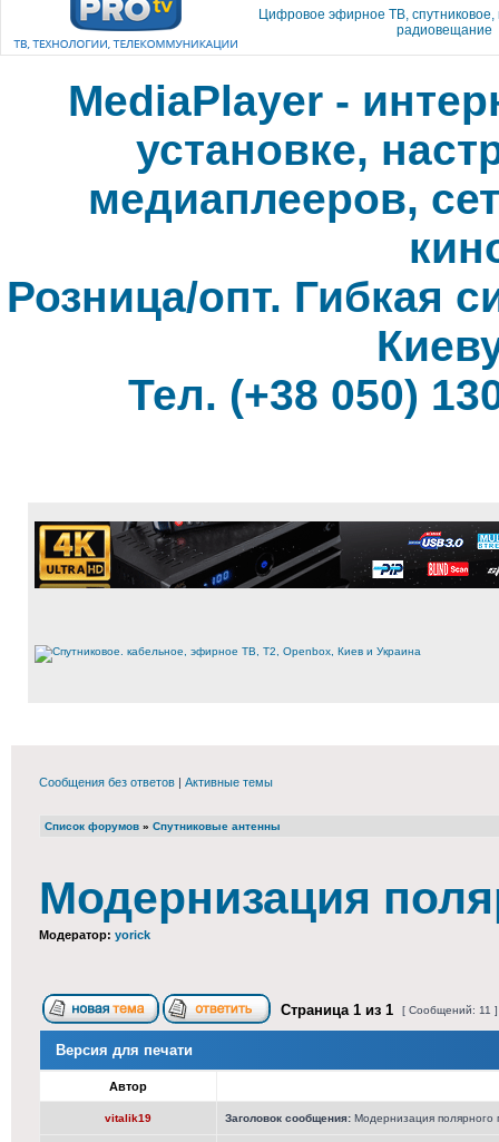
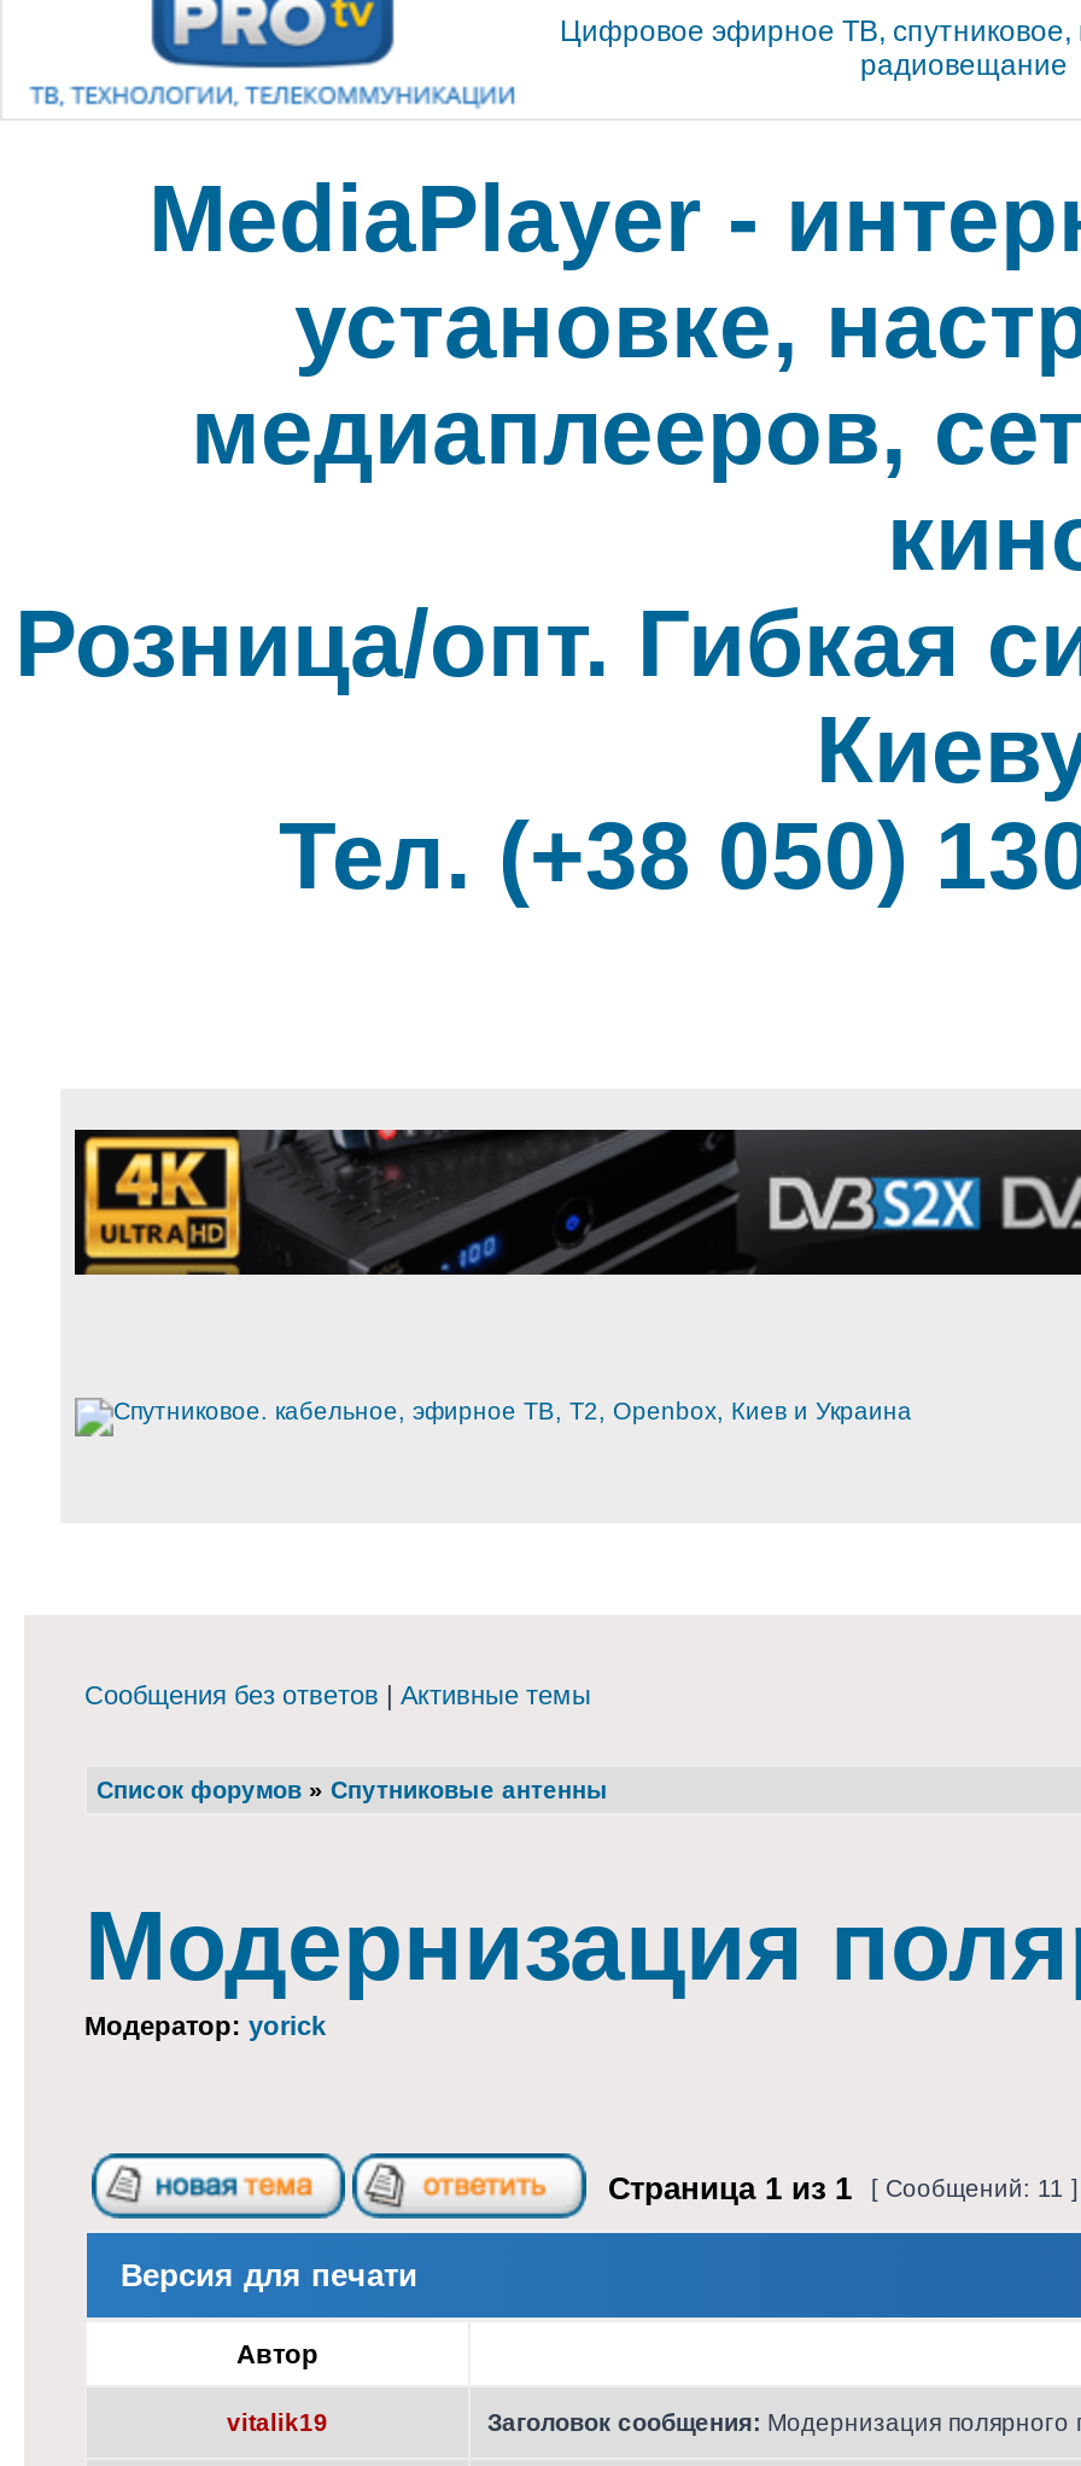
- [image]
+ [image]
